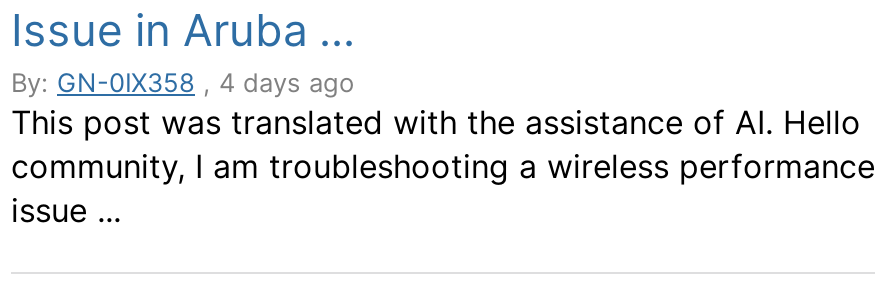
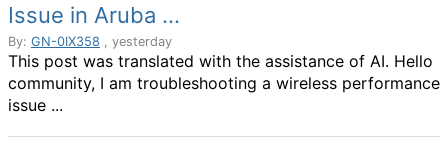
- By: GN-0IX358, 4 days ago
+ By: GN-0IX358, yesterday
